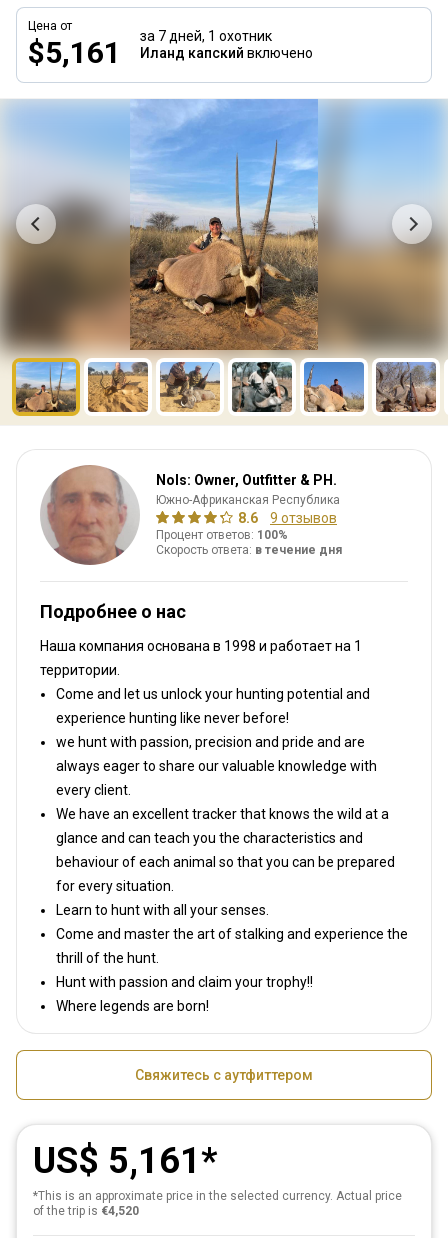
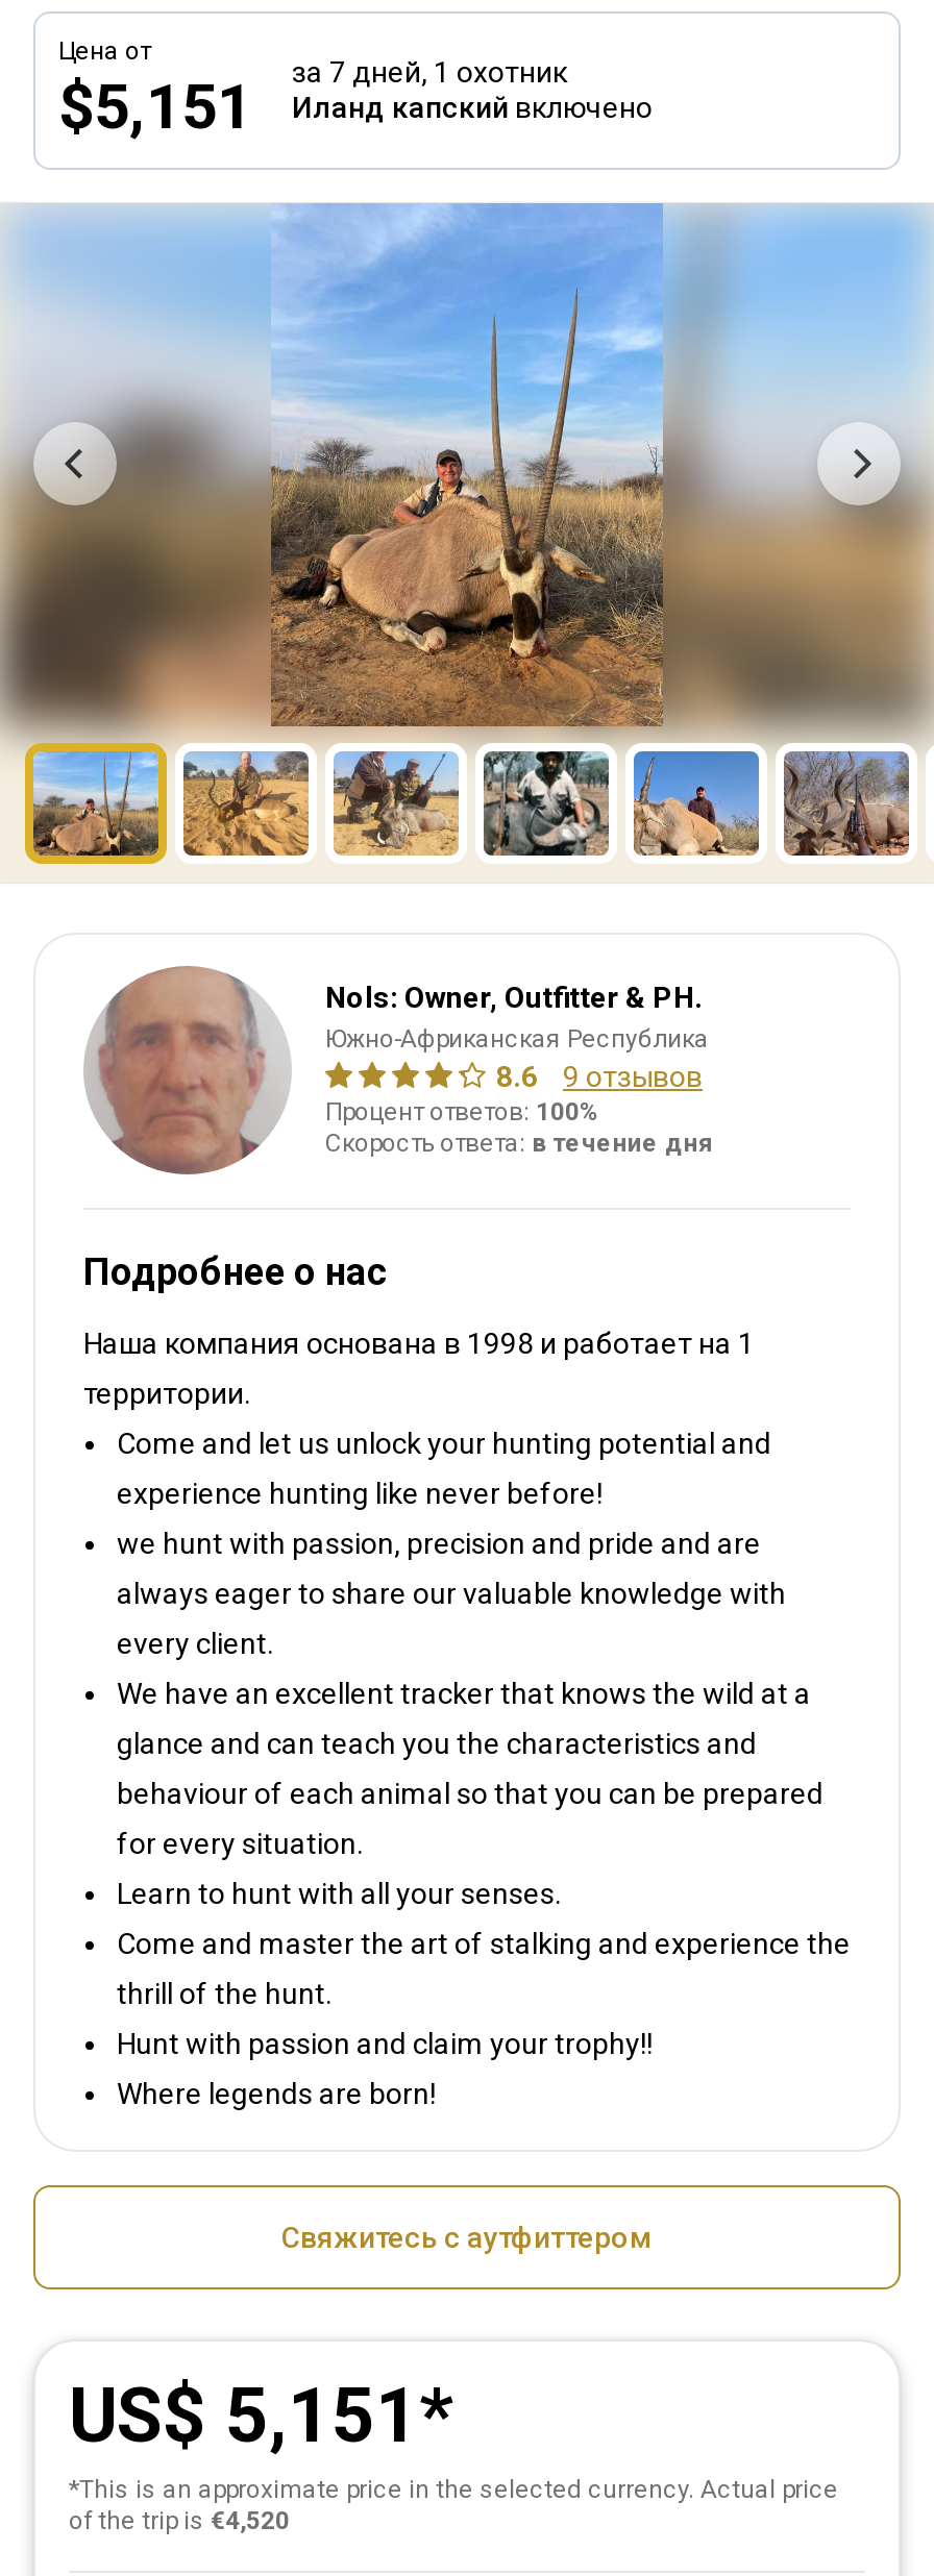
- $5,161 за 7 дней, 1 охотник Иланд капский включено
+ $5,151 за 7 дней, 1 охотник Иланд капский включено

- US$ 5,161
+ US$ 5,151
